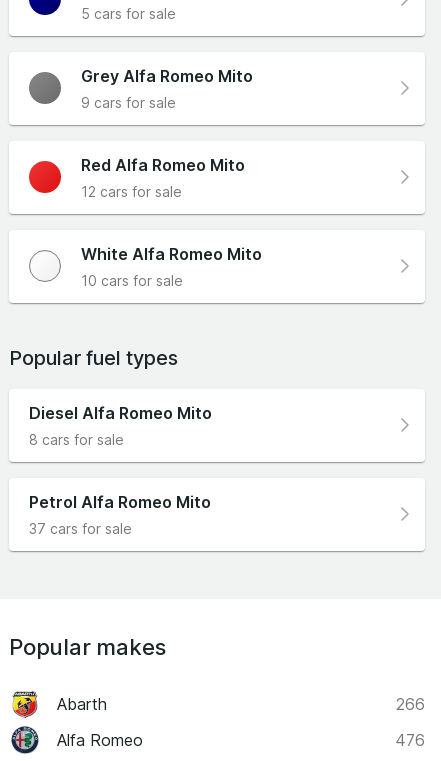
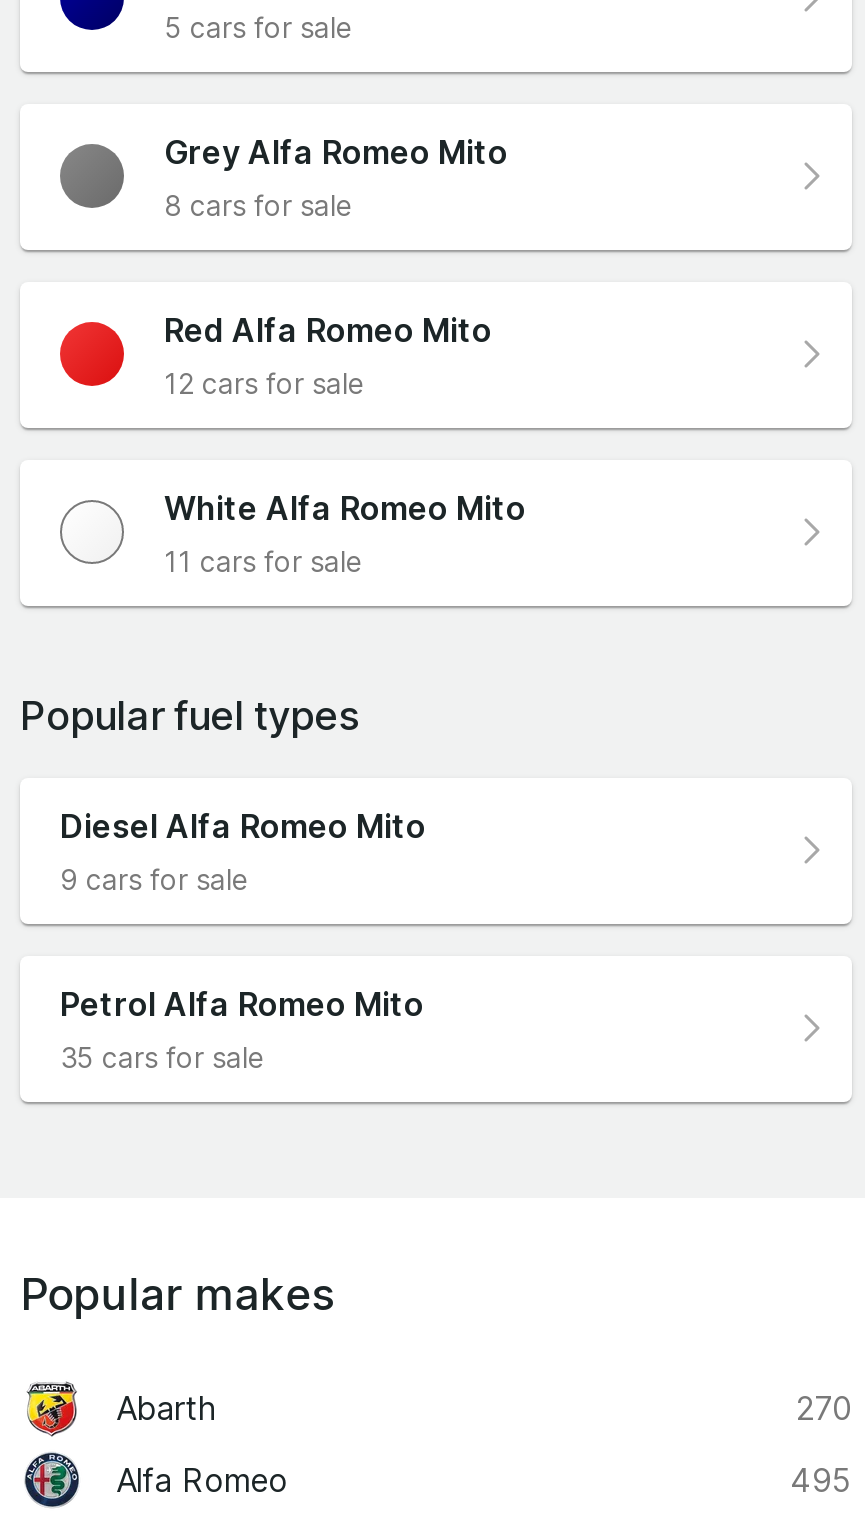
- 9 cars for sale
+ 8 cars for sale

- 10 cars for sale
+ 11 cars for sale

- 8 cars for sale
+ 9 cars for sale

- 37 cars for sale
+ 35 cars for sale

- 266
+ 270

- 476
+ 495
